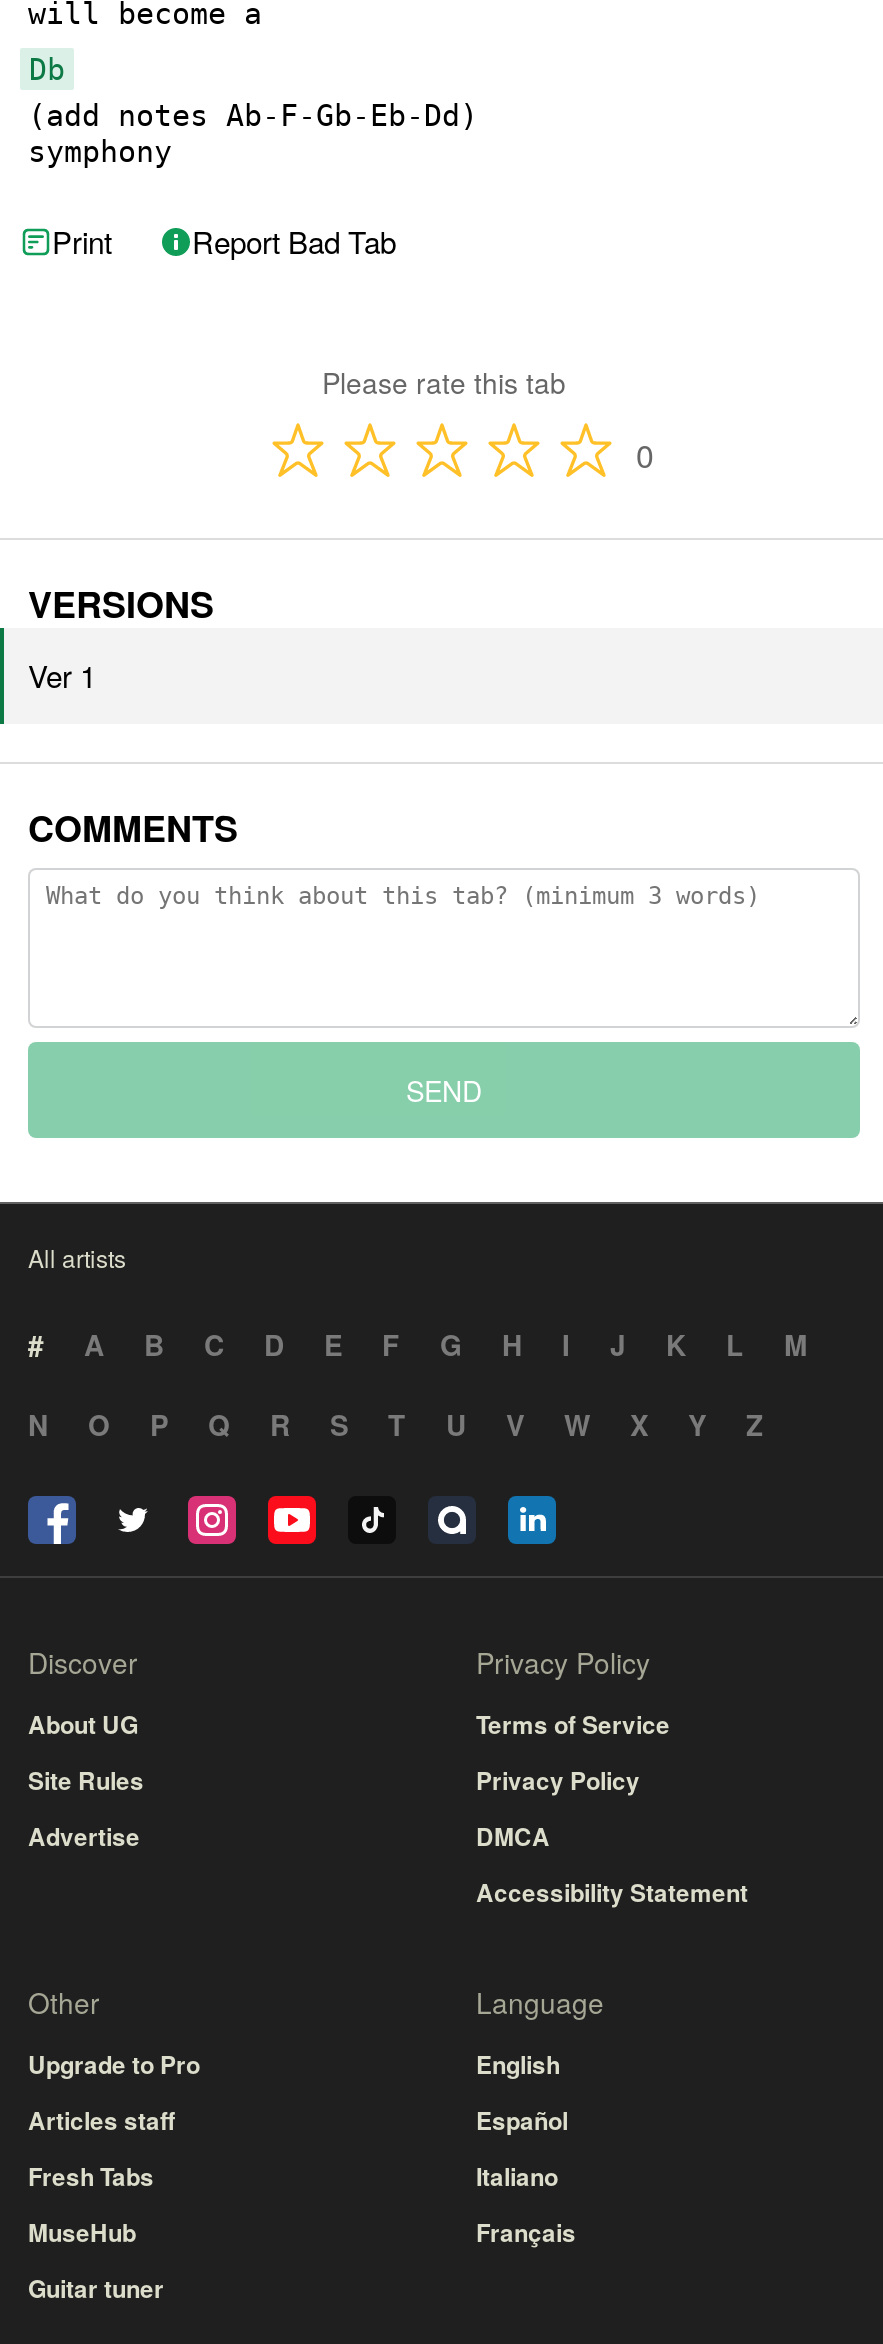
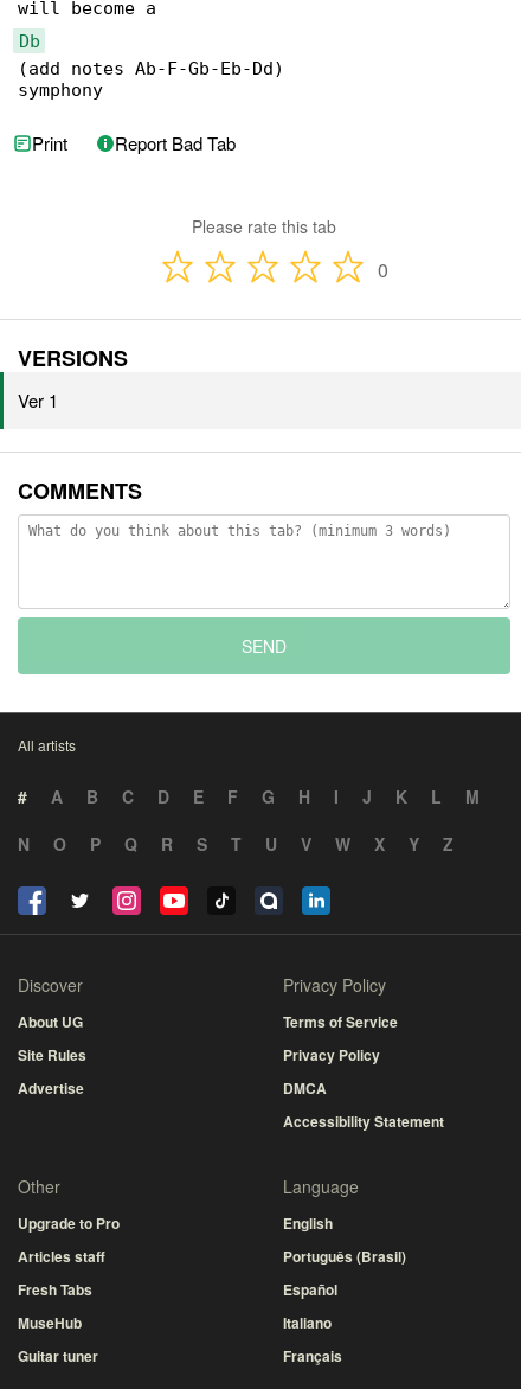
moved down: Español | Italiano | Français

+ Português (Brasil)
